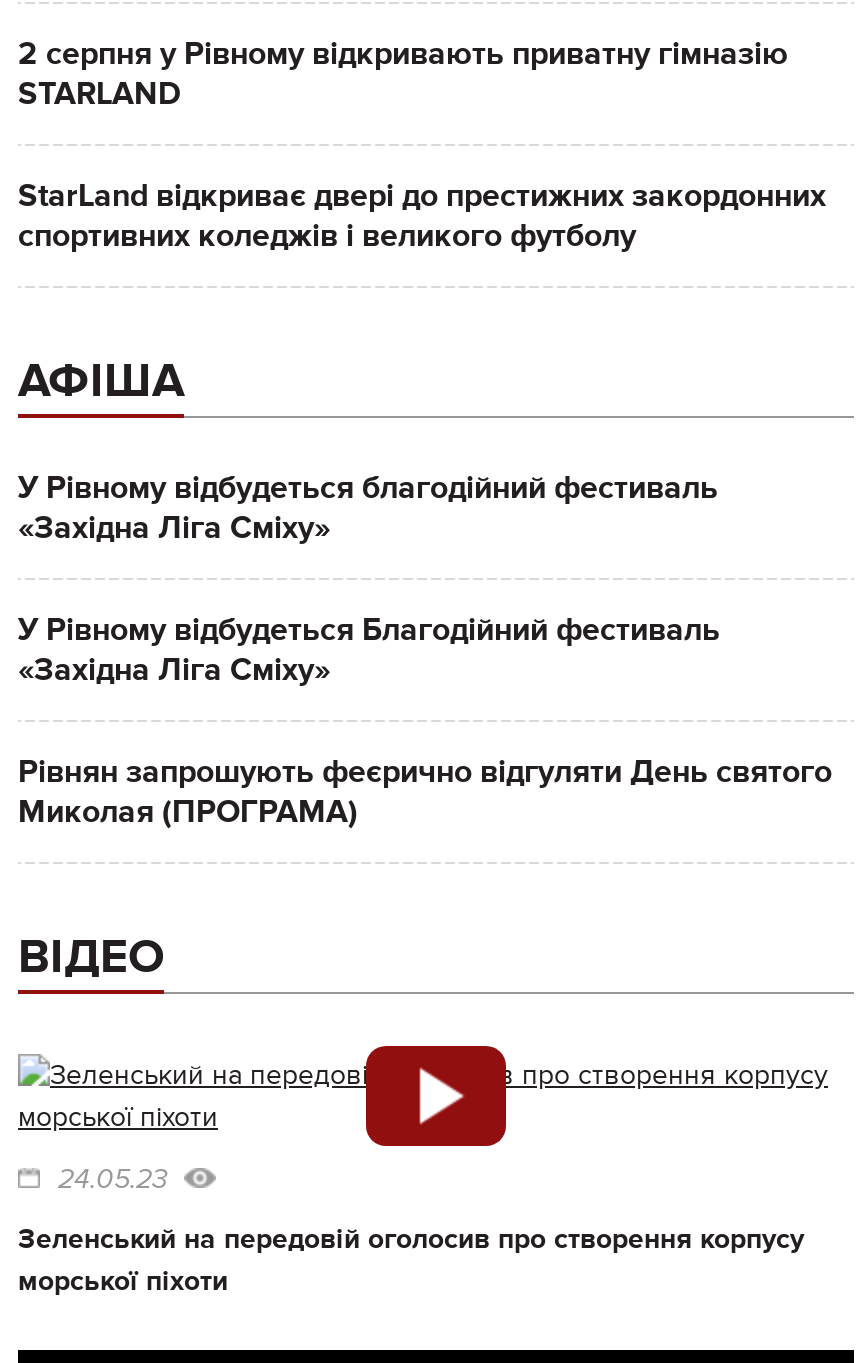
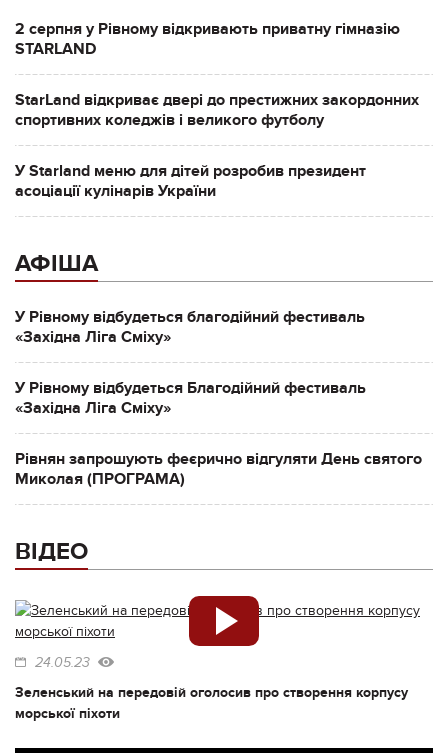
+ У Starland меню для дітей розробив президент
+ асоціації кулінарів України
